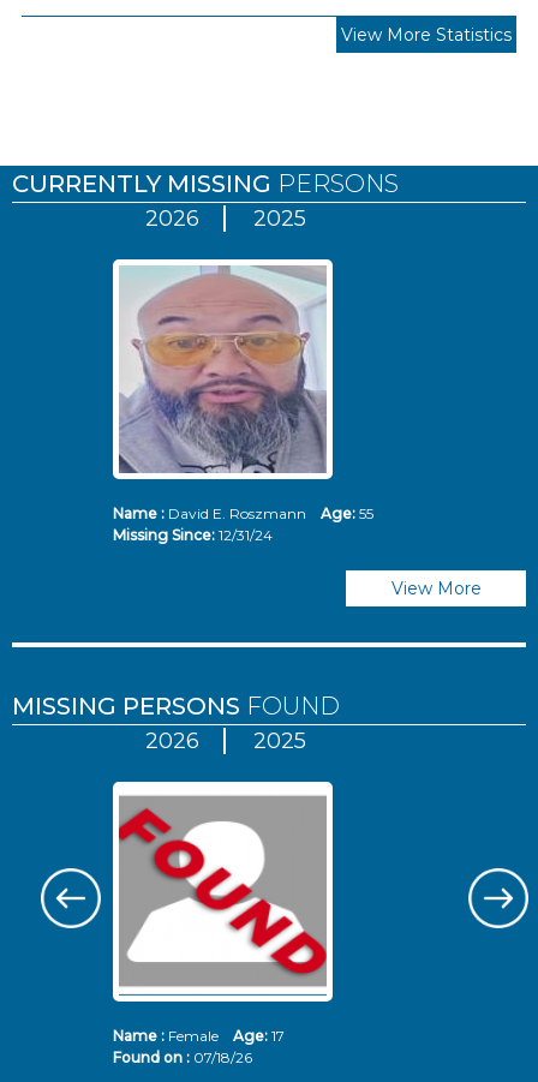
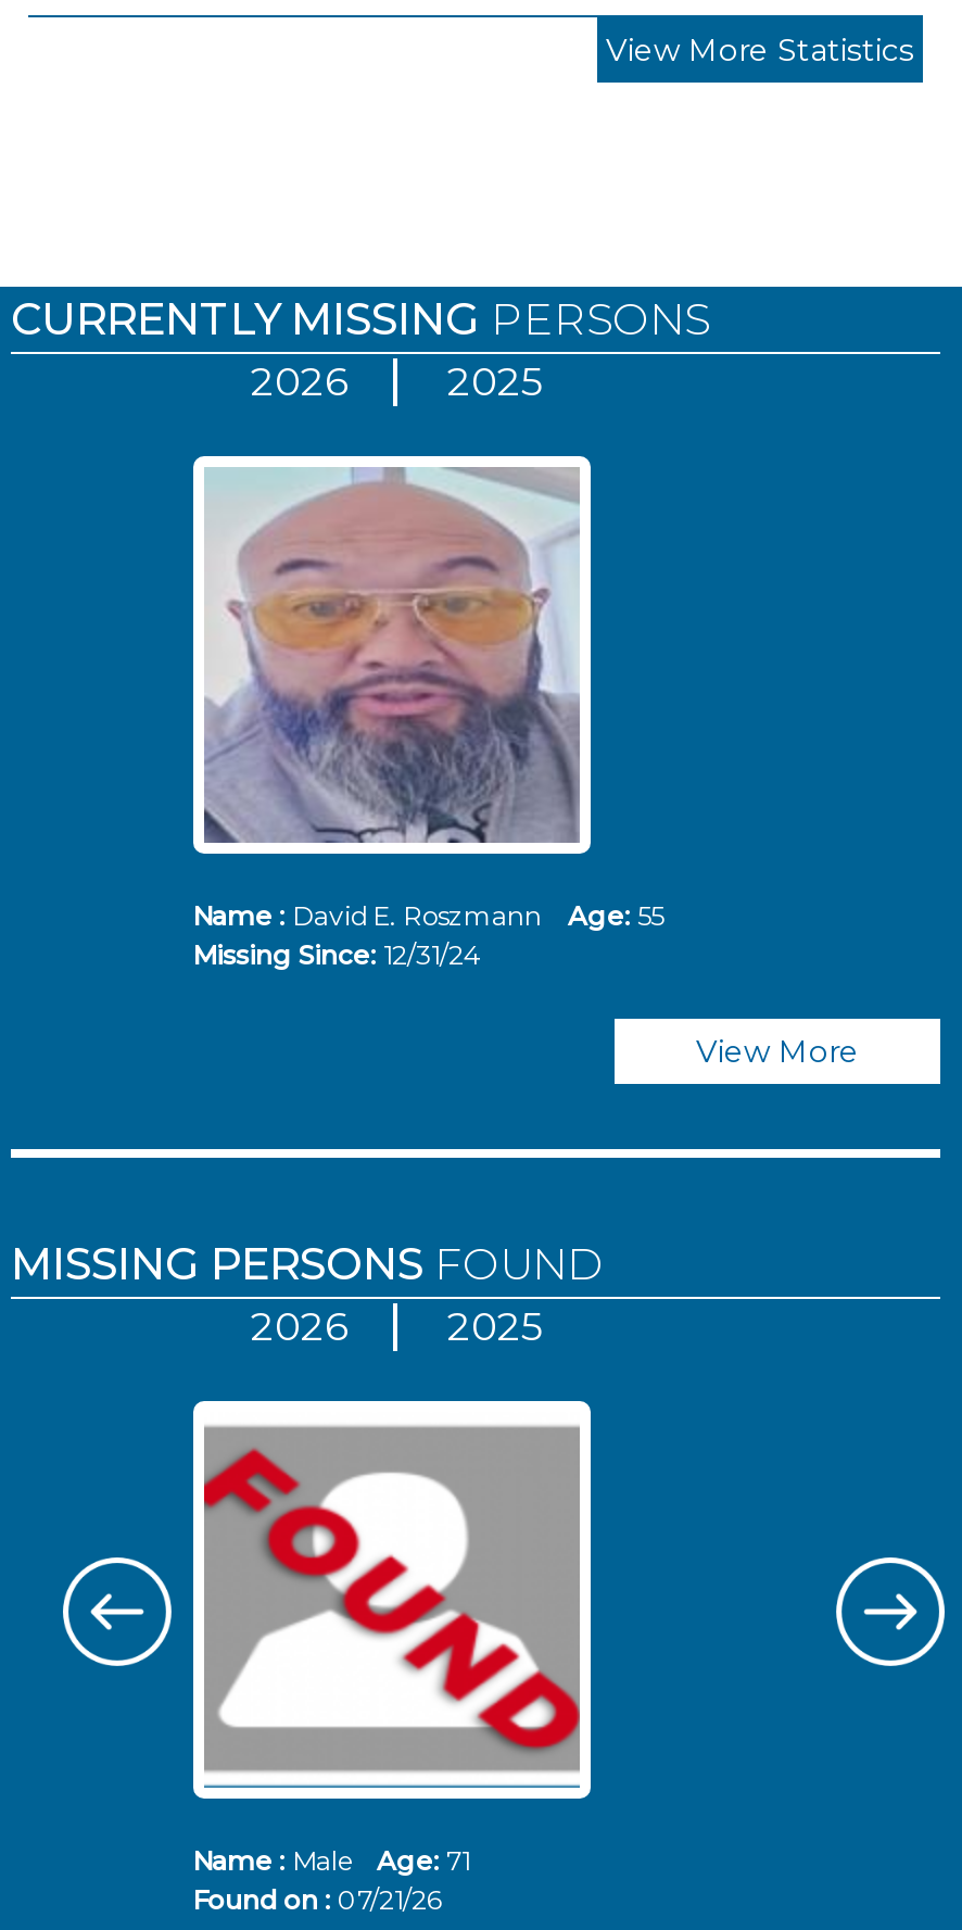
- Name : Female Age: 17
+ Name : Male Age: 71

- Found on : 07/18/26
+ Found on : 07/21/26
